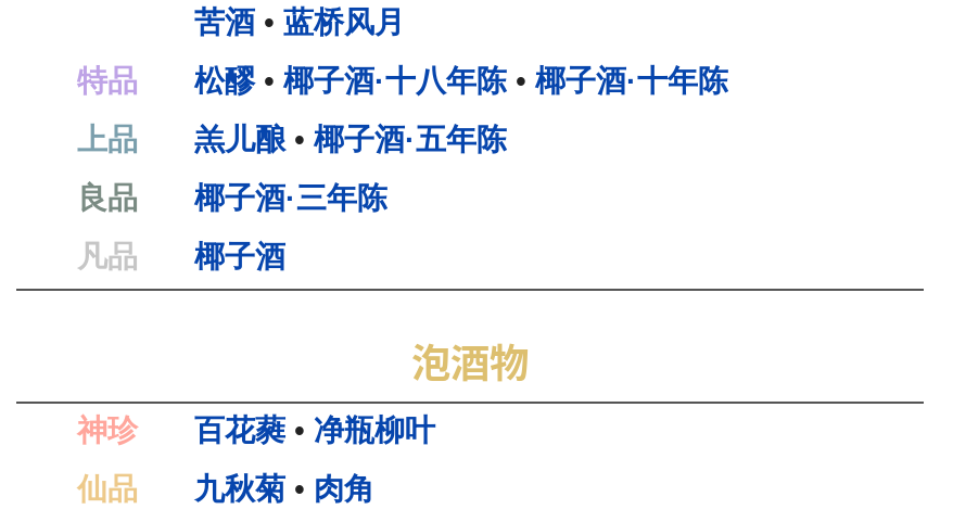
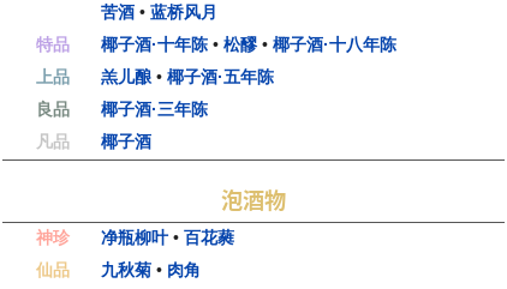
- 松醪•椰子酒·十八年陈•椰子酒·十年陈
+ 椰子酒·十年陈•松醪•椰子酒·十八年陈

- 百花蕤•净瓶柳叶
+ 净瓶柳叶•百花蕤
